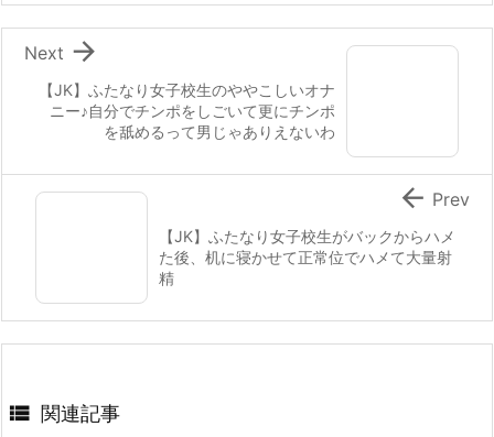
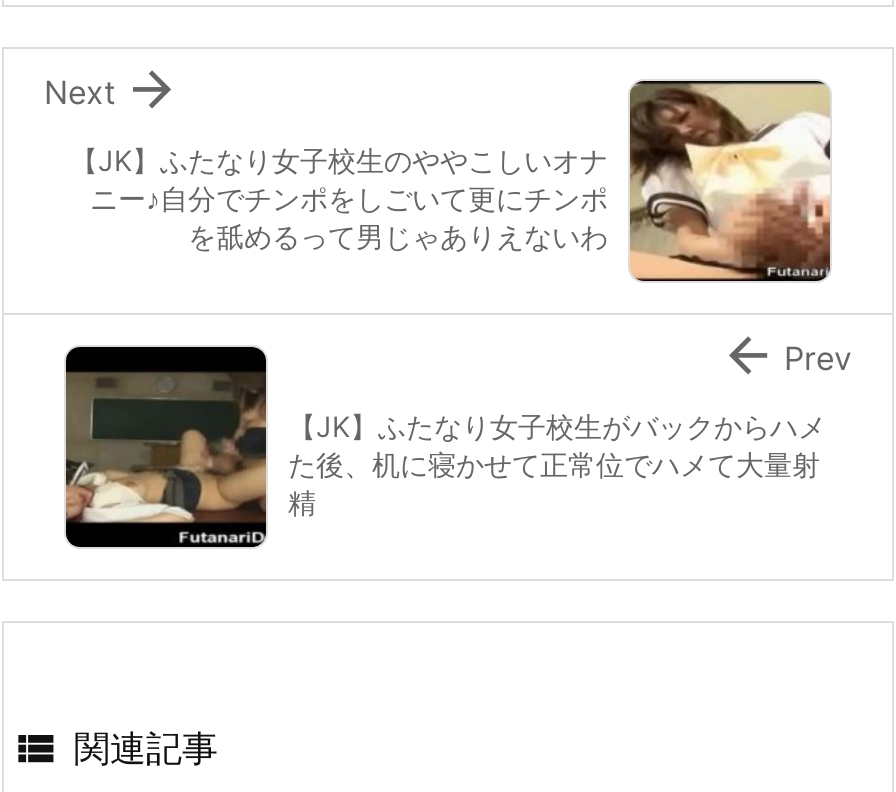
+ [image]

+ [image]
